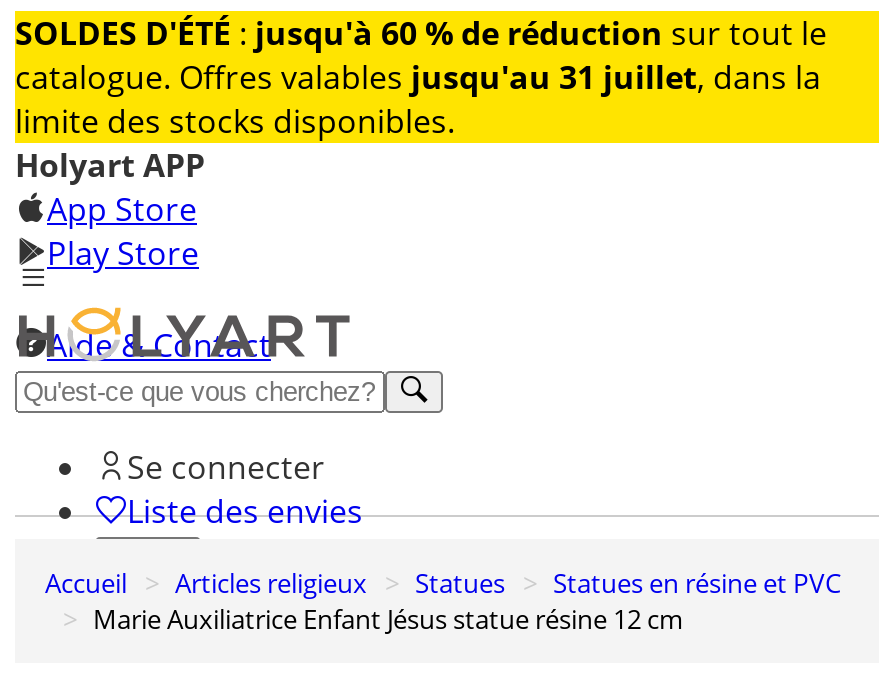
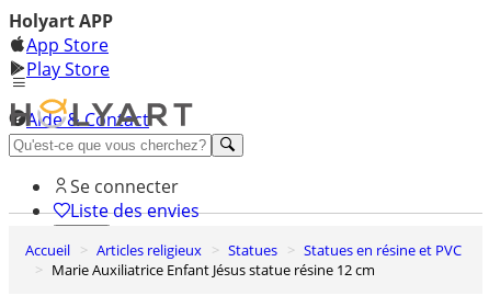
- [image]
- SOLDES D'ÉTÉ: jusqu'à 60 % de réduction sur tout le
- catalogue. Offres valables jusqu'au 31 juillet, dans la
- limite des stocks disponibles.
